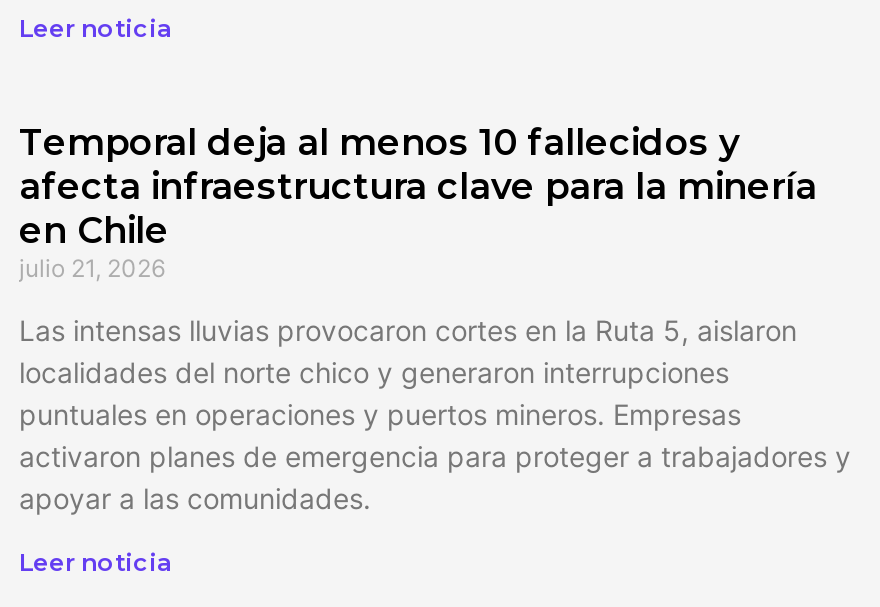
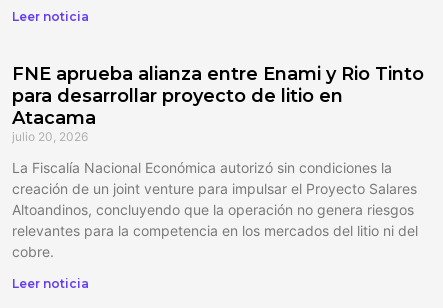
- Temporal deja al menos 10 fallecidos y
- afecta infraestructura clave para la minería
- en Chile
- julio 21, 2026
+ FNE aprueba alianza entre Enami y Rio Tinto
+ para desarrollar proyecto de litio en
+ Atacama
+ julio 20, 2026

- Las intensas lluvias provocaron cortes en la Ruta 5, aislaron
- localidades del norte chico y generaron interrupciones
- puntuales en operaciones y puertos mineros. Empresas
- activaron planes de emergencia para proteger a trabajadores y
- apoyar a las comunidades.
+ La Fiscalía Nacional Económica autorizó sin condiciones la
+ creación de un joint venture para impulsar el Proyecto Salares
+ Altoandinos, concluyendo que la operación no genera riesgos
+ relevantes para la competencia en los mercados del litio ni del
+ cobre.
